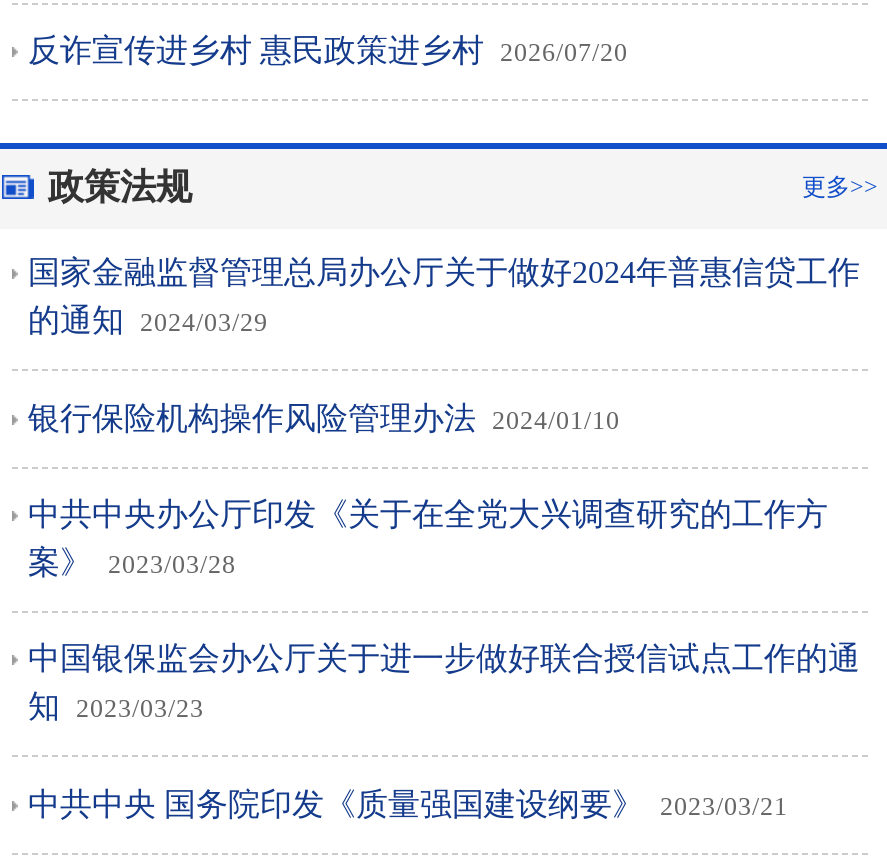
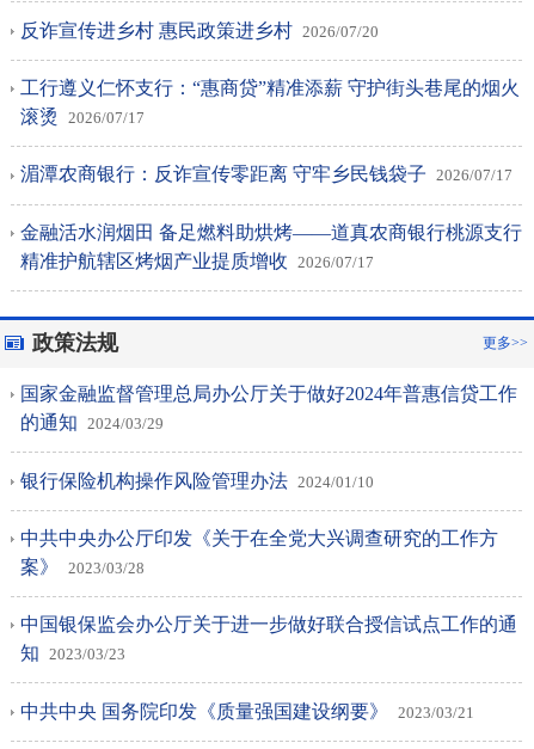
+ 工行遵义仁怀支行：“惠商贷”精准添薪 守护街头巷尾的烟火
+ 滚烫 2026/07/17
+ 湄潭农商银行：反诈宣传零距离 守牢乡民钱袋子 2026/07/17
+ 金融活水润烟田 备足燃料助烘烤——道真农商银行桃源支行
+ 精准护航辖区烤烟产业提质增收 2026/07/17
